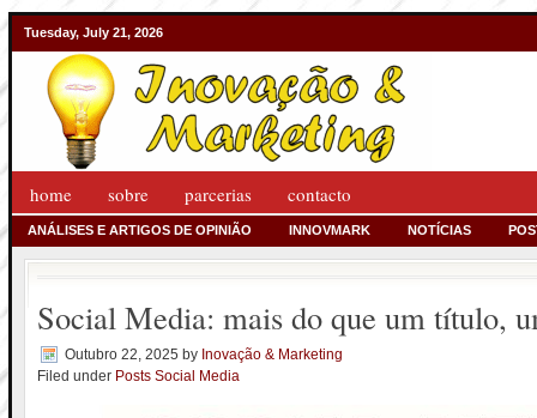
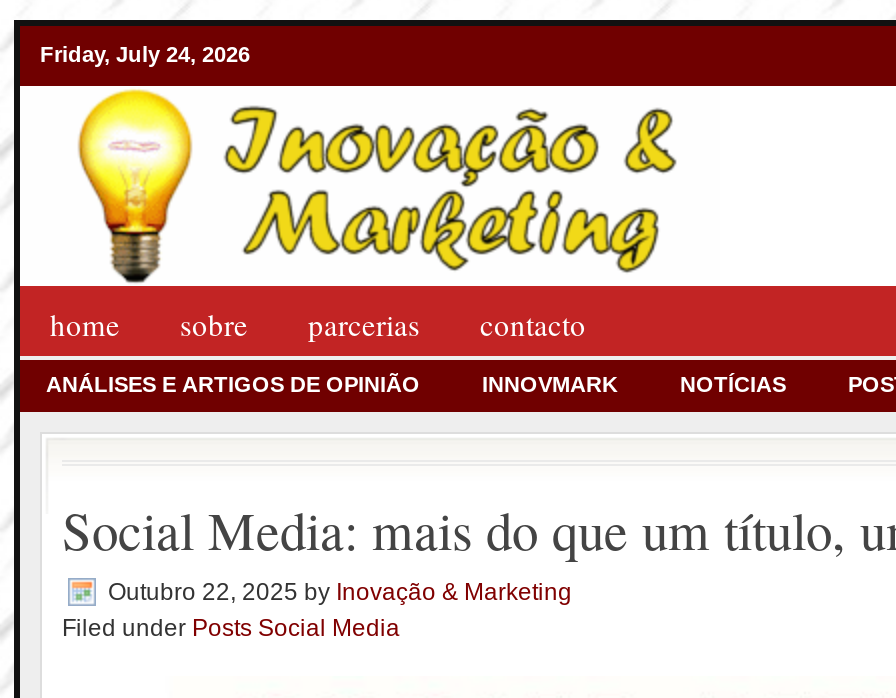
- Tuesday, July 21, 2026
+ Friday, July 24, 2026
